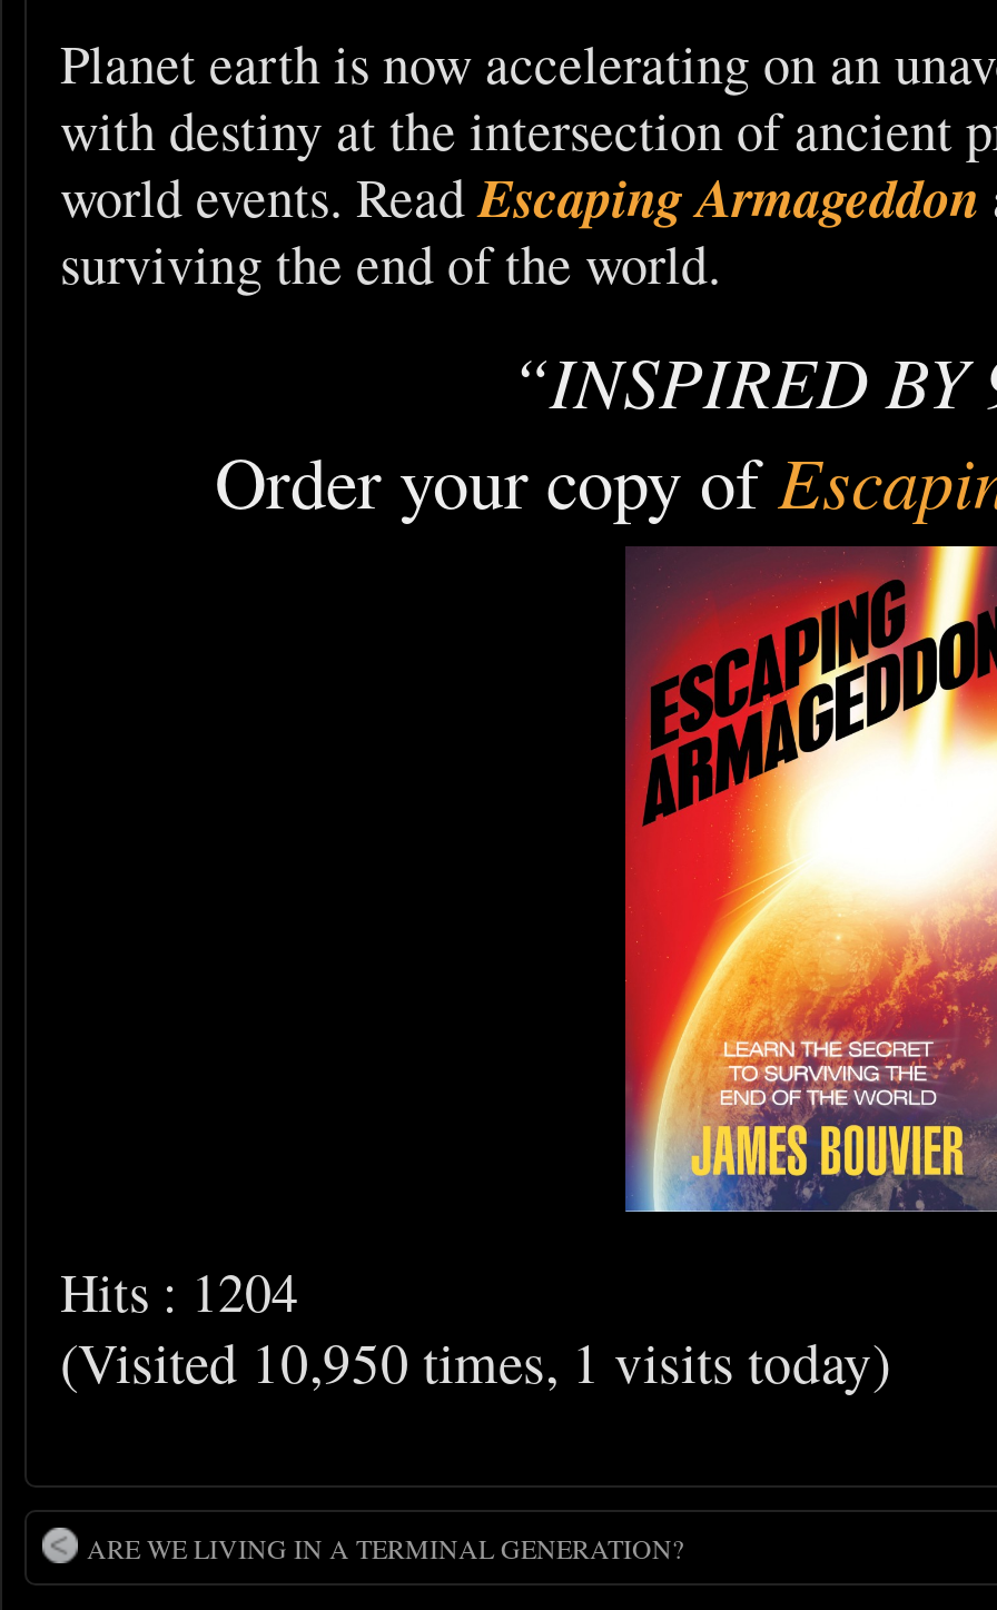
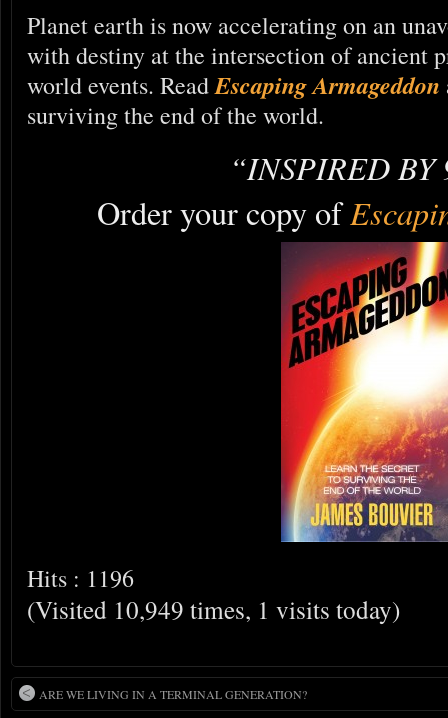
- Hits : 1204
+ Hits : 1196

- (Visited 10,950 times, 1 visits today)
+ (Visited 10,949 times, 1 visits today)
